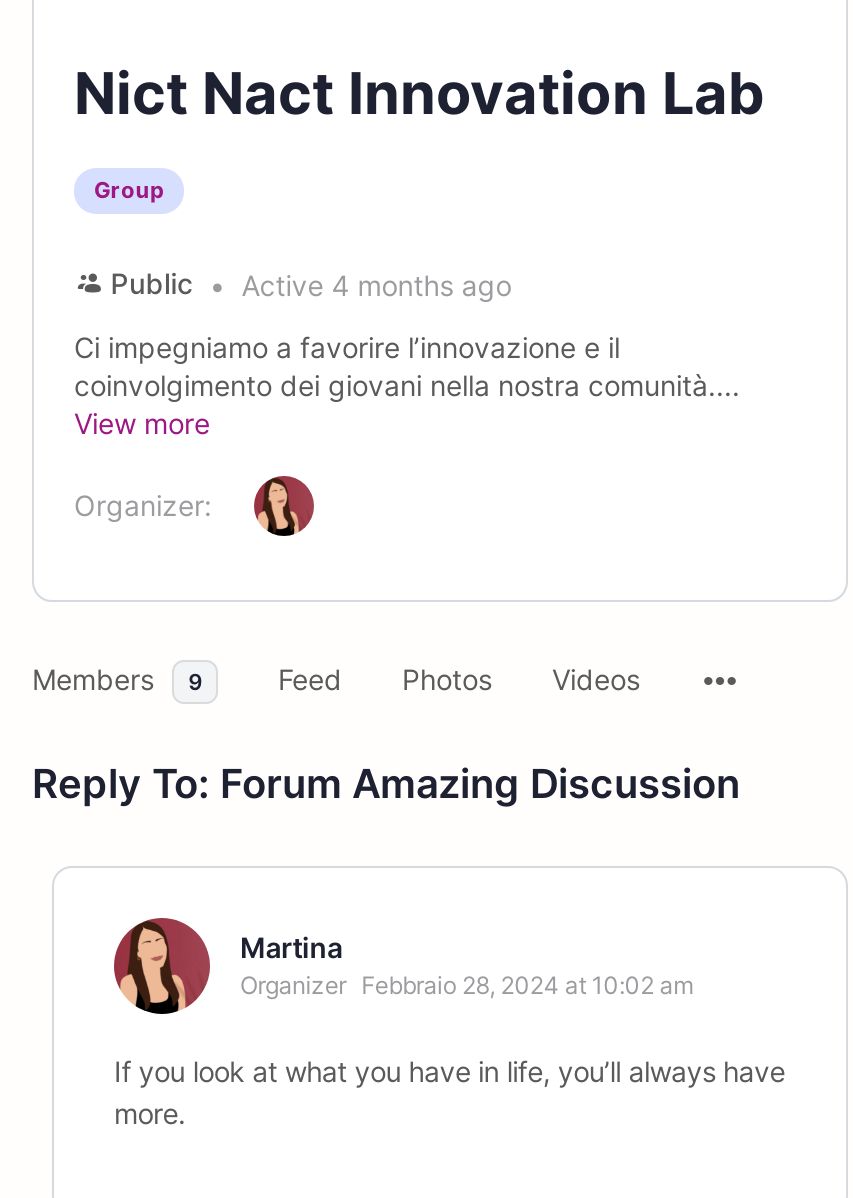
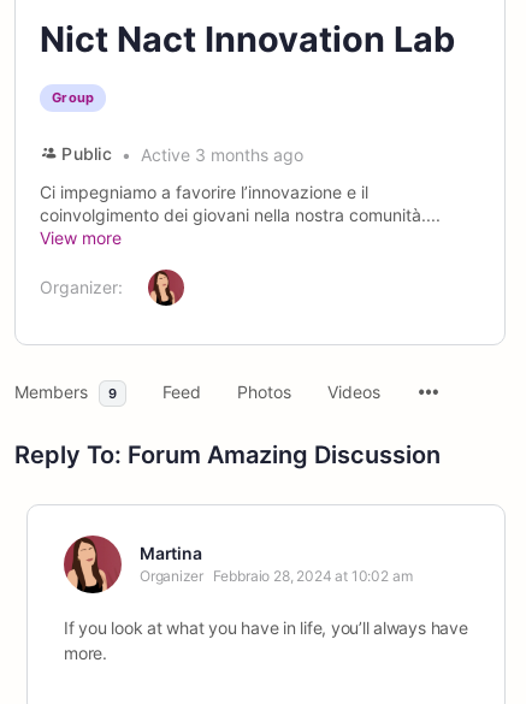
- Active 4 months ago
+ Active 3 months ago
